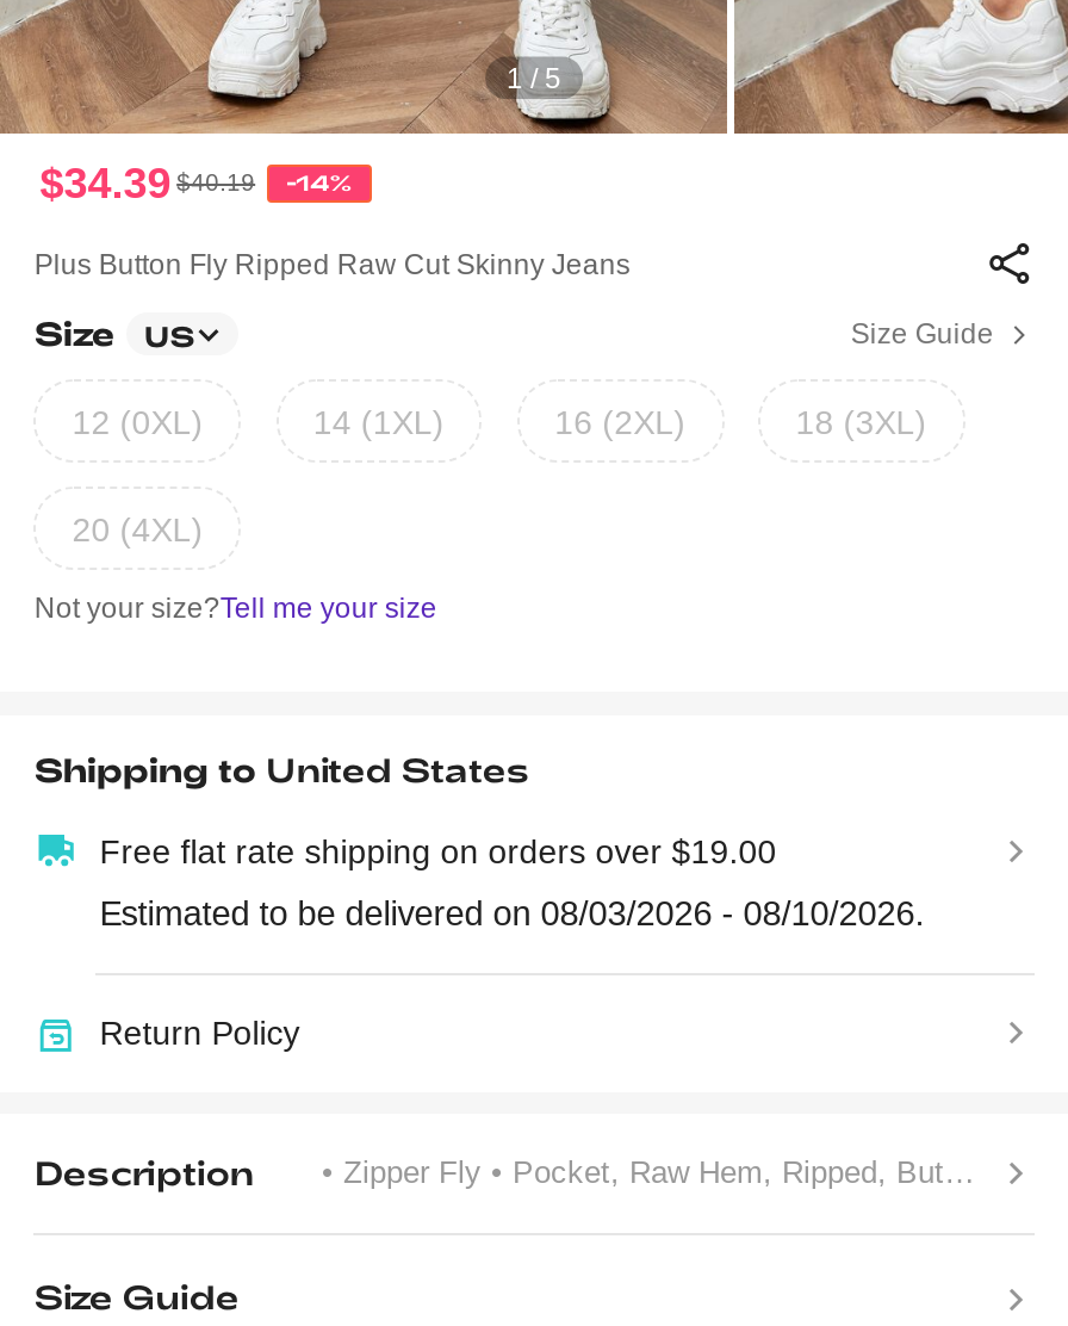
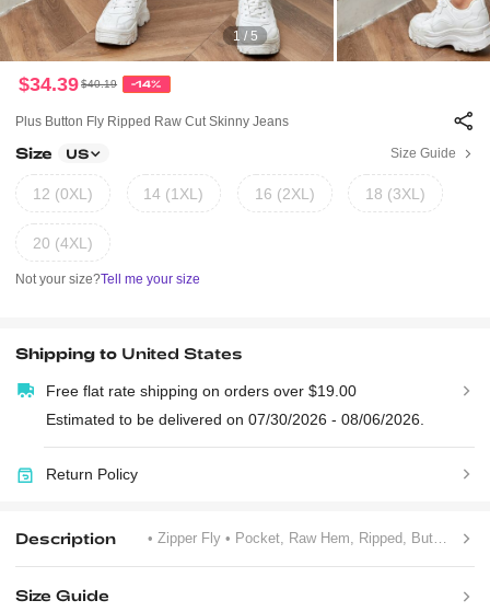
- Estimated to be delivered on 08/03/2026 - 08/10/2026.
+ Estimated to be delivered on 07/30/2026 - 08/06/2026.
